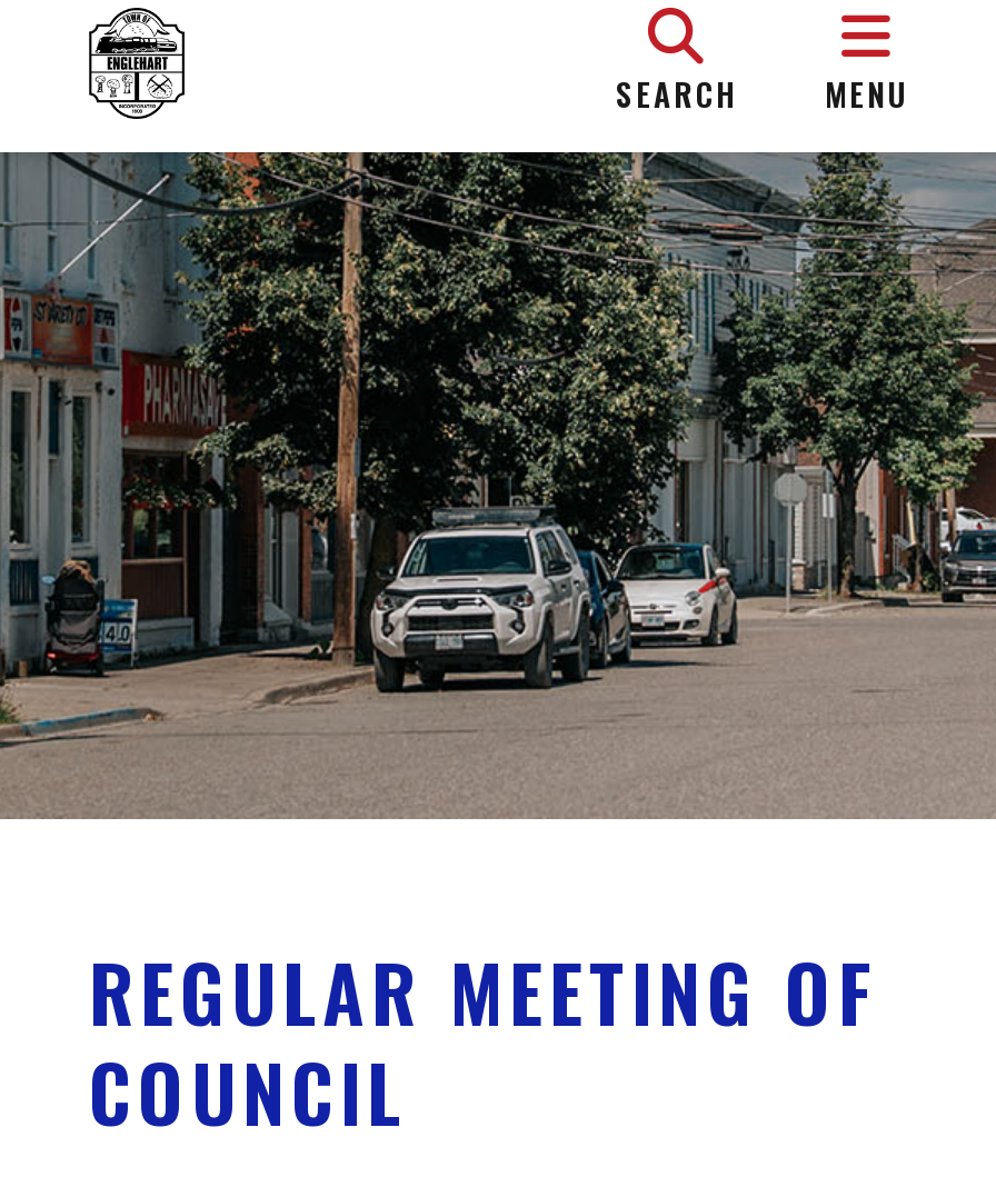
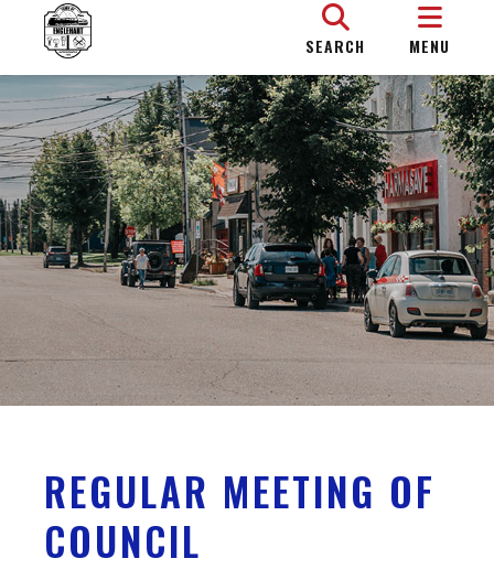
- [image]
+ [image]
